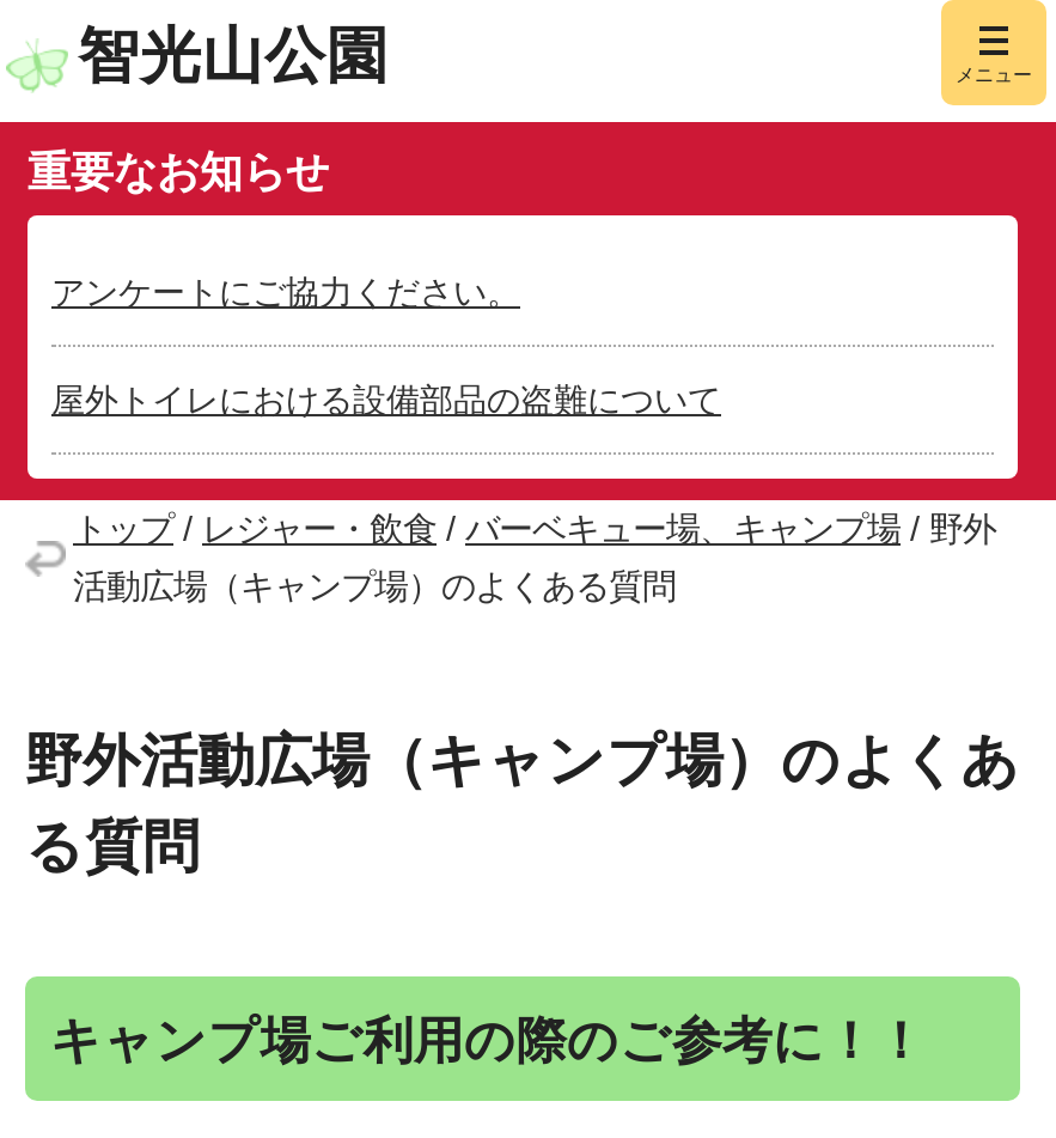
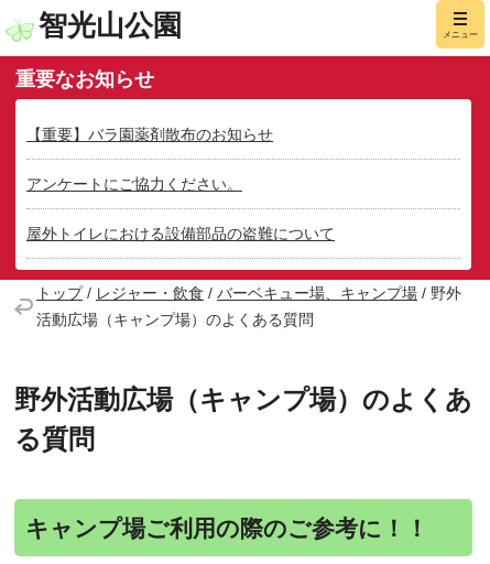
+ 【重要】バラ園薬剤散布のお知らせ
